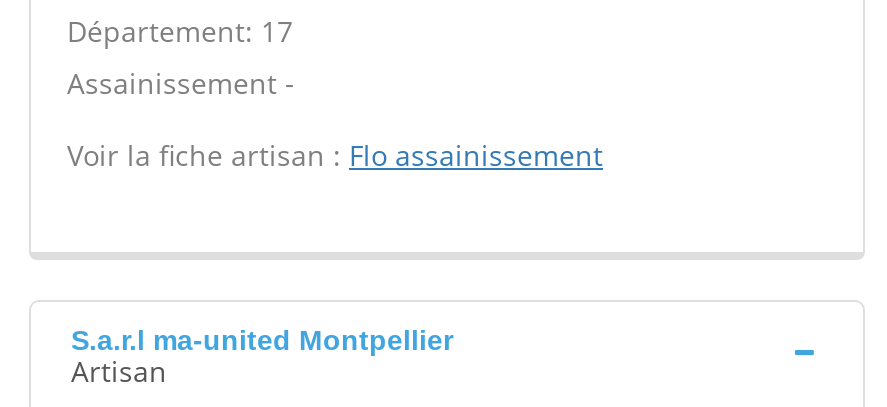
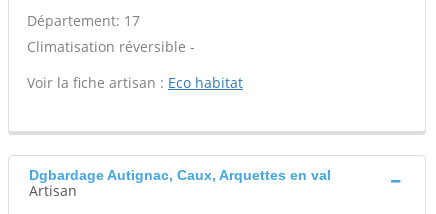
- Assainissement -
+ Climatisation réversible -

- Voir la fiche artisan : Flo assainissement
+ Voir la fiche artisan : Eco habitat

- S.a.r.l ma-united Montpellier
+ Dgbardage Autignac, Caux, Arquettes en val
